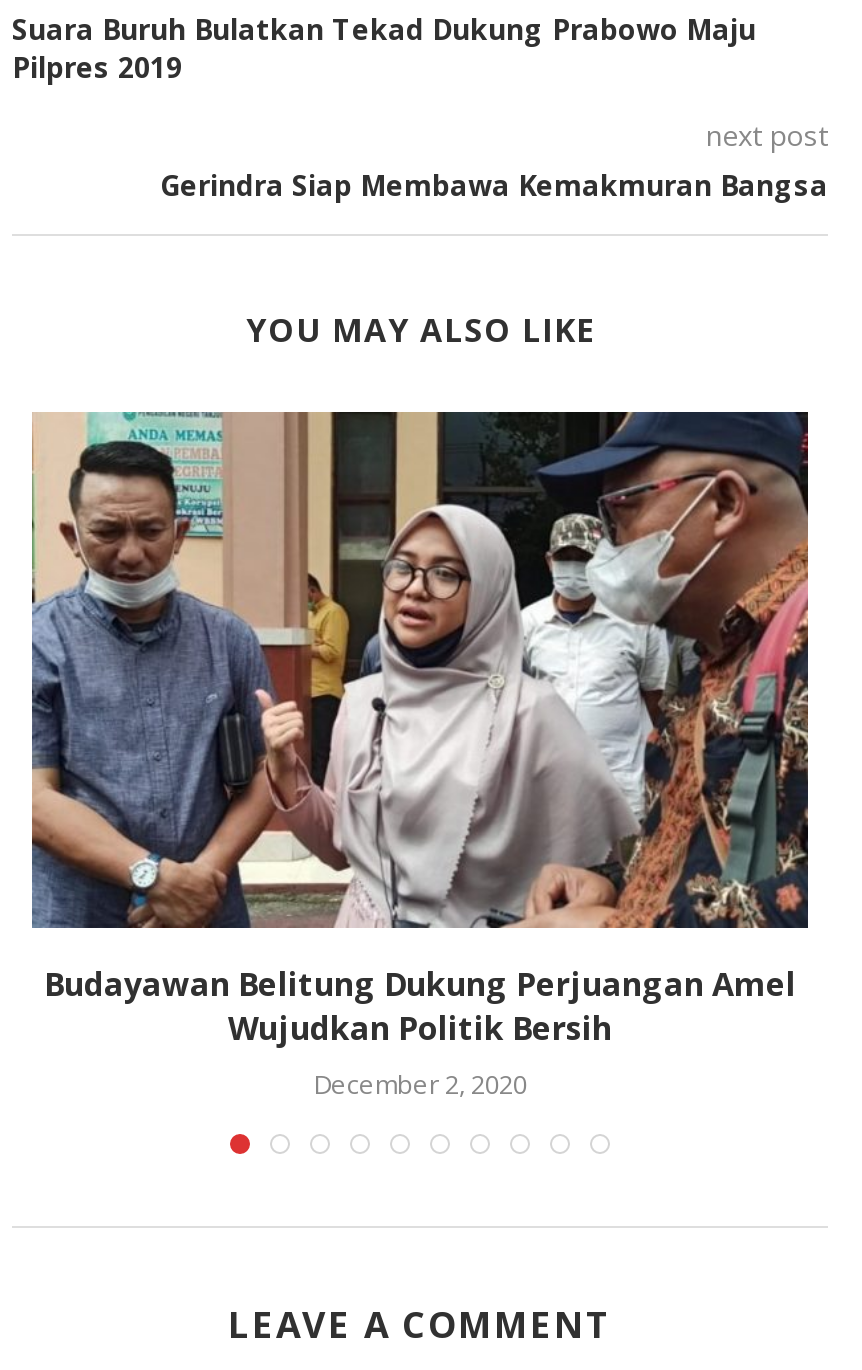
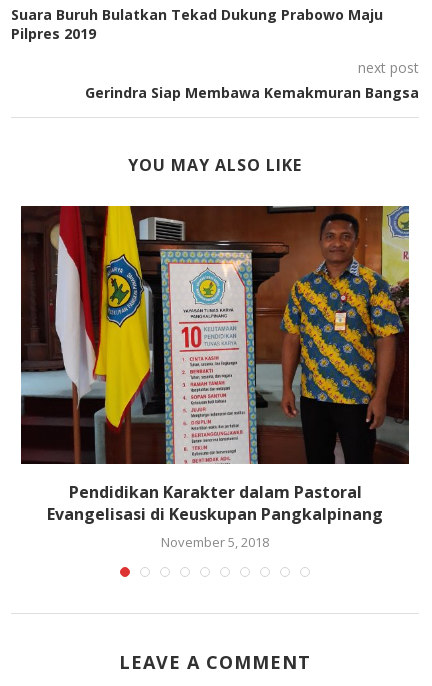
- [image]
- Budayawan Belitung Dukung Perjuangan Amel
- Wujudkan Politik Bersih
- December 2, 2020
+ [image]
+ Pendidikan Karakter dalam Pastoral
+ Evangelisasi di Keuskupan Pangkalpinang
+ November 5, 2018
